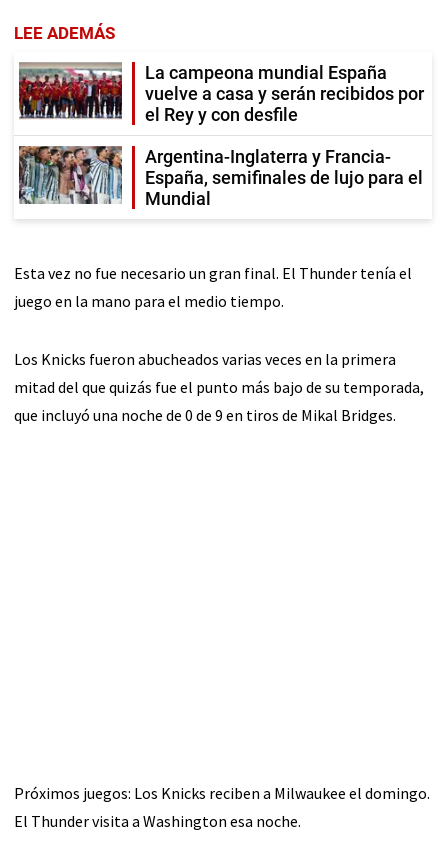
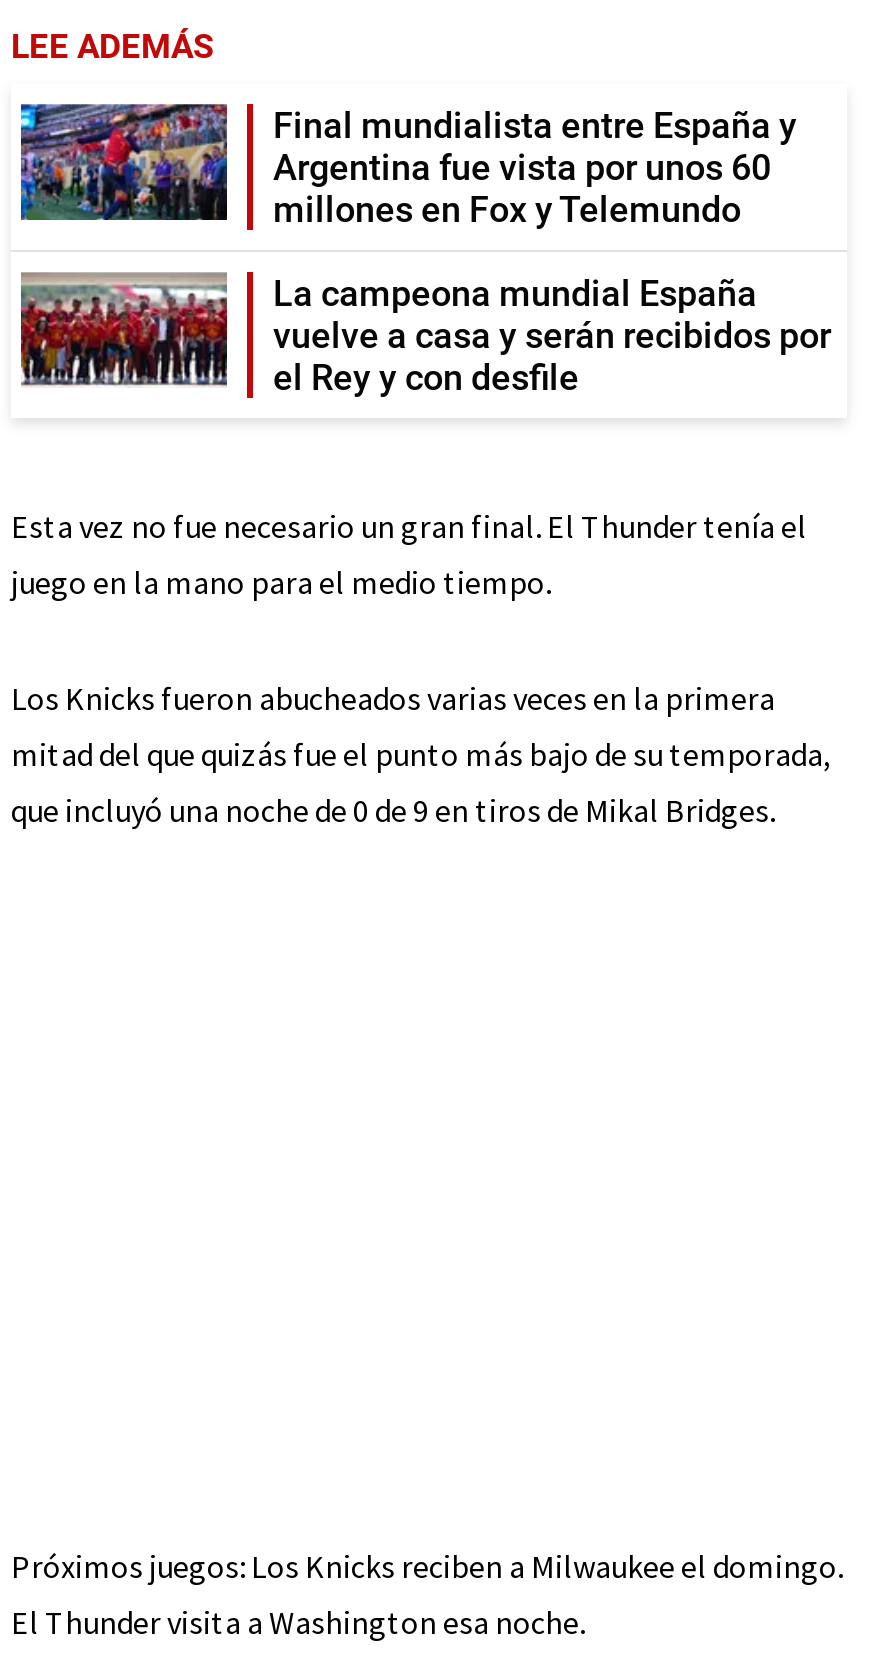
+ [image]
+ Final mundialista entre España y
+ Argentina fue vista por unos 60
+ millones en Fox y Telemundo

moved down: [image] | La campeona mundial España | vuelve a casa y serán recibidos por | el Rey y con desfile

- [image]
- Argentina-Inglaterra y Francia-
- España, semifinales de lujo para el
- Mundial
